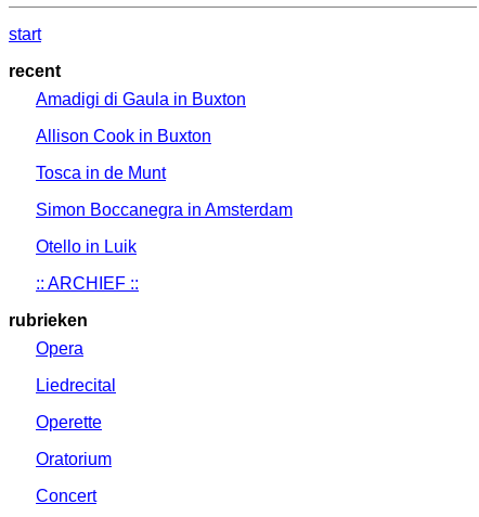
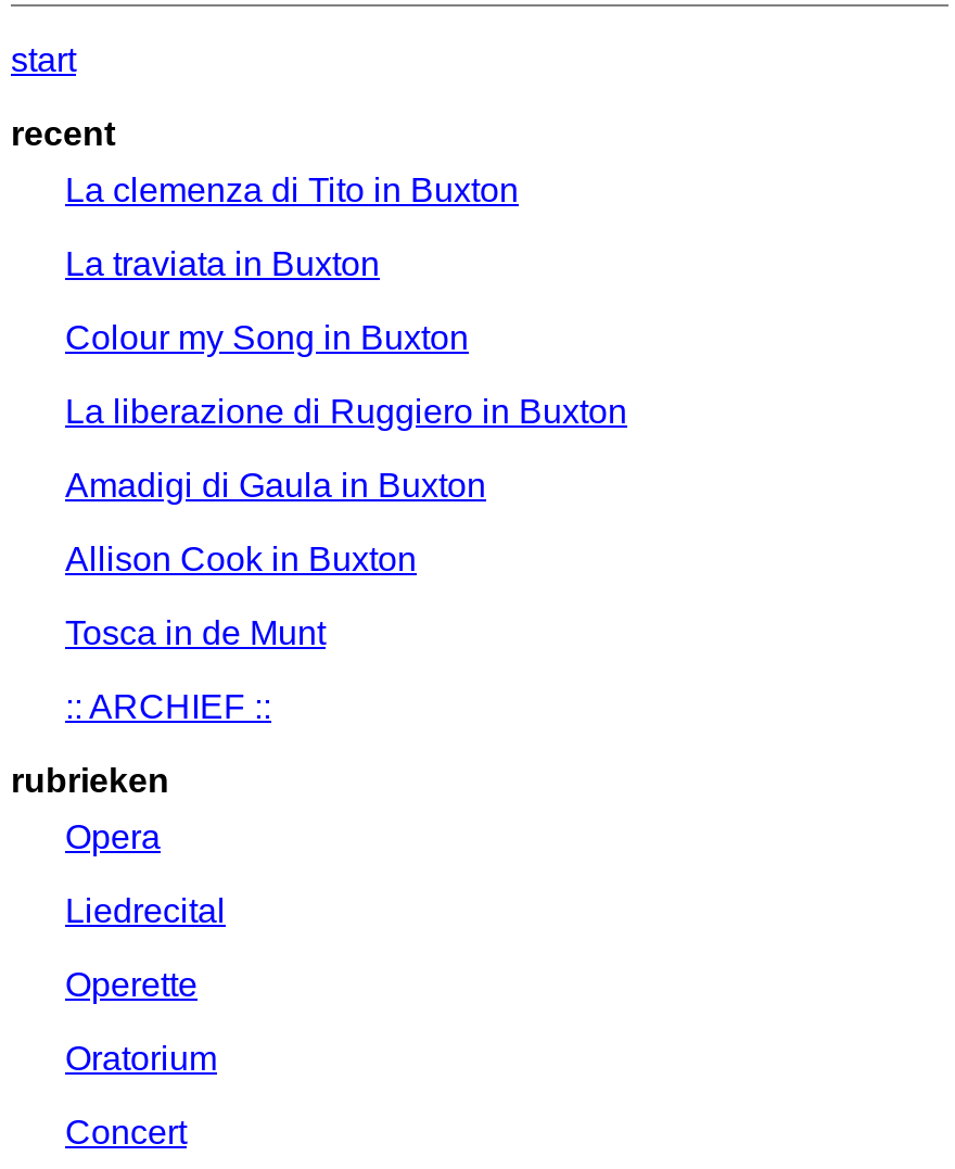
+ La clemenza di Tito in Buxton
+ La traviata in Buxton
+ Colour my Song in Buxton
+ La liberazione di Ruggiero in Buxton

moved down: Amadigi di Gaula in Buxton | Allison Cook in Buxton | Tosca in de Munt

- Simon Boccanegra in Amsterdam
- Otello in Luik
